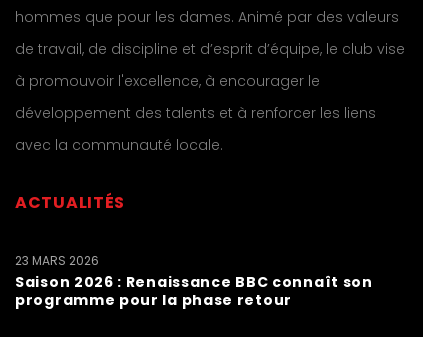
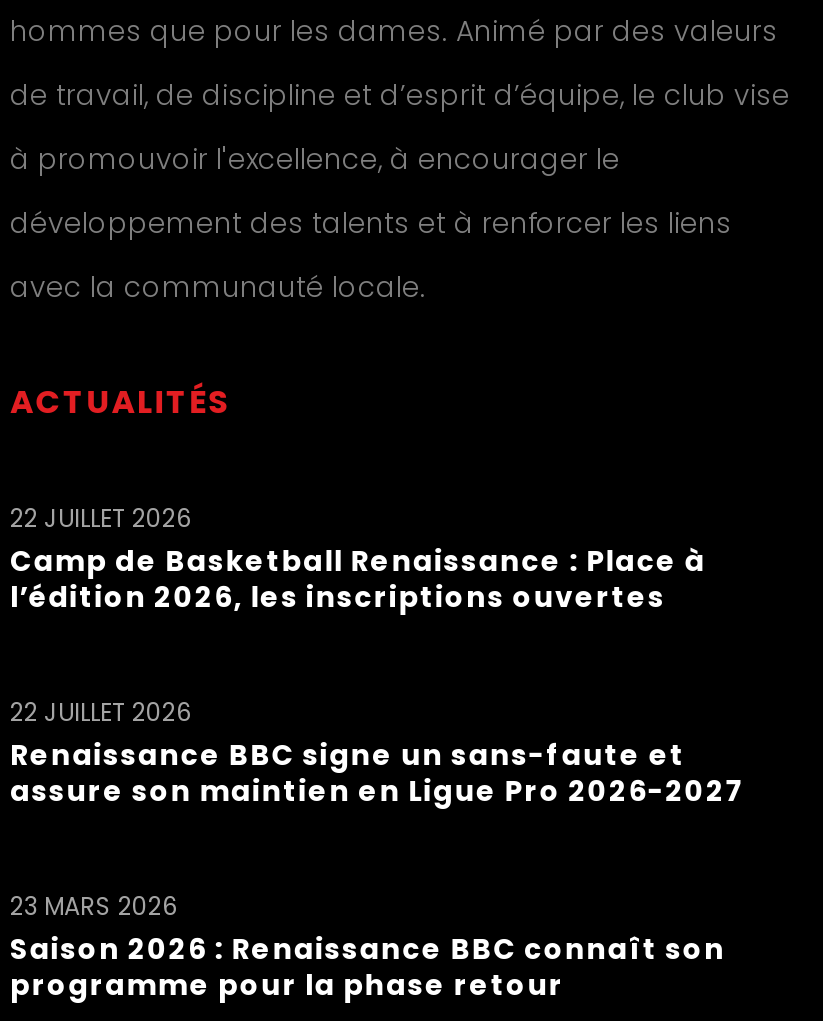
+ Camp de Basketball Renaissance : Place à
+ l’édition 2026, les inscriptions ouvertes

+ 22 JUILLET 2026

+ Renaissance BBC signe un sans-faute et
+ assure son maintien en Ligue Pro 2026-2027

+ 22 JUILLET 2026
